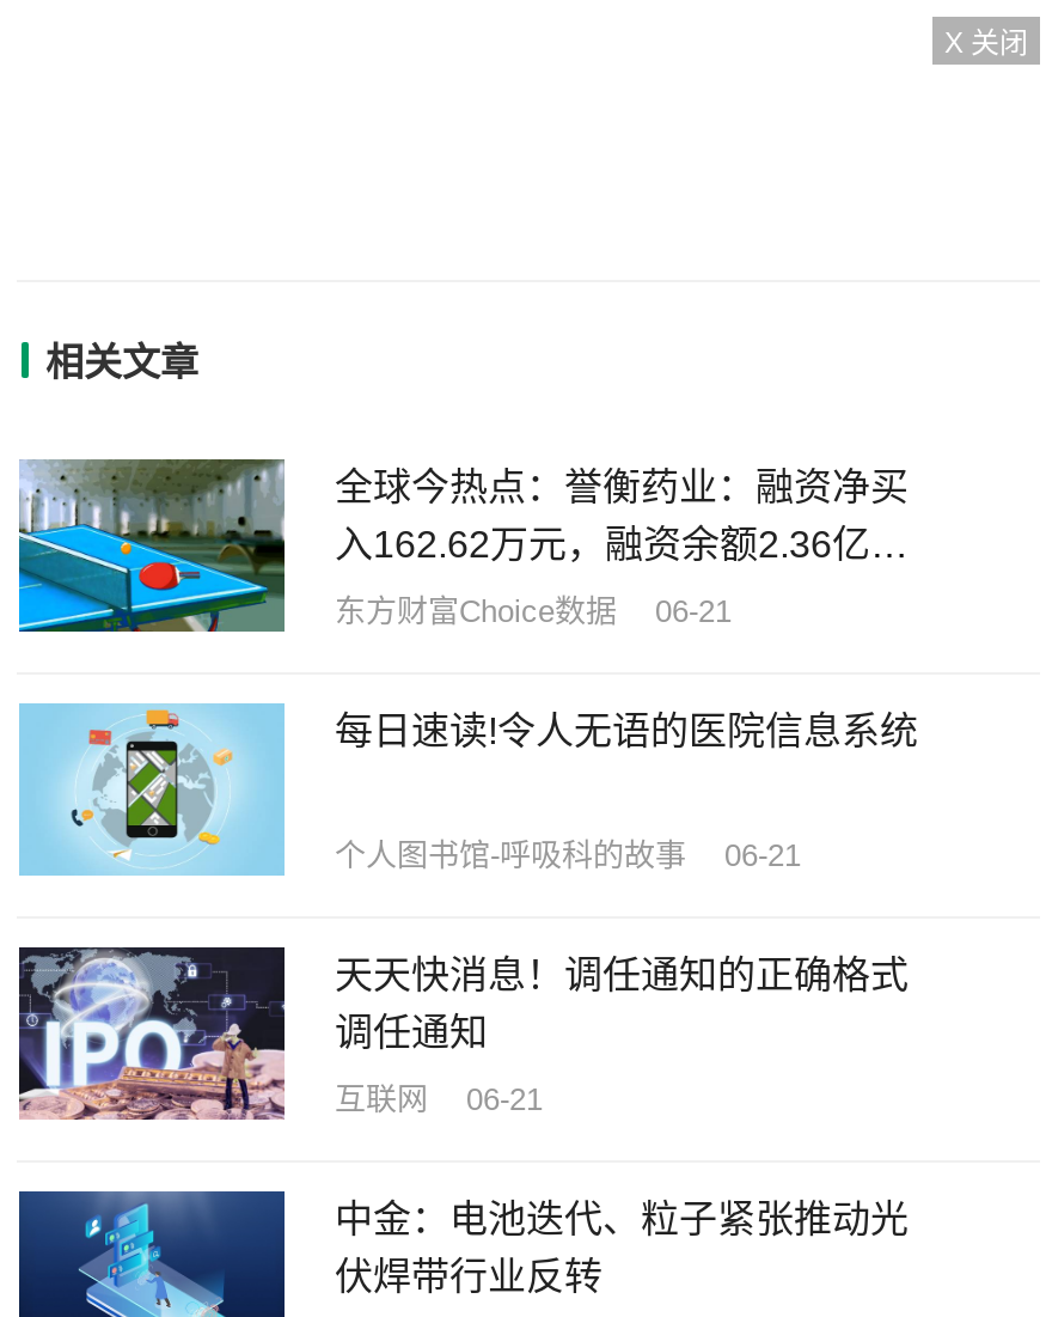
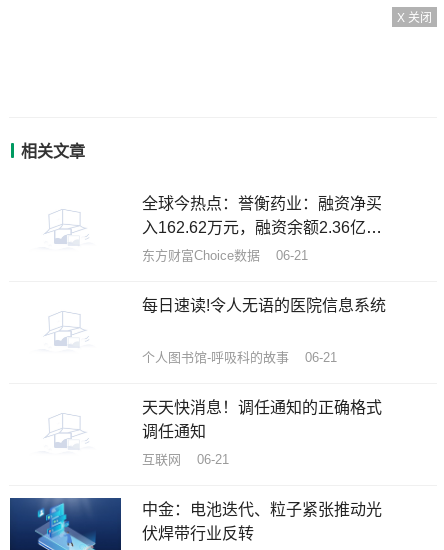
- [image]

- [image]

- [image]
